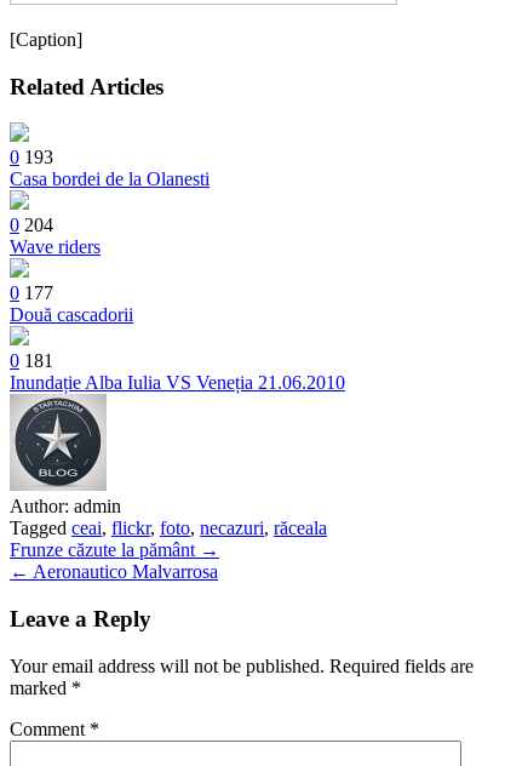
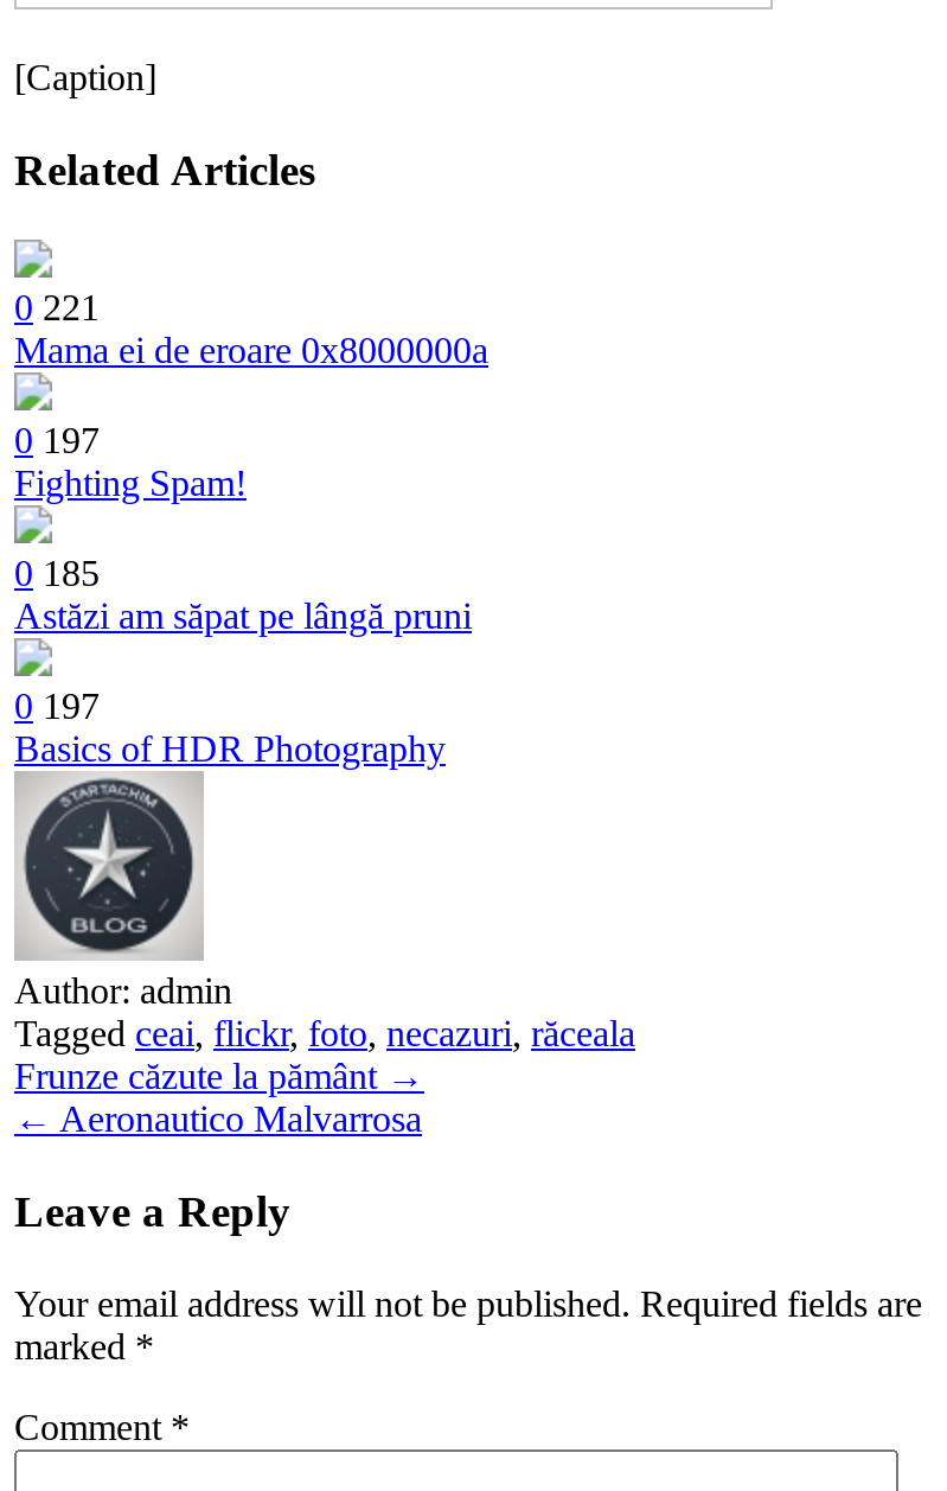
- 0 193
- Casa bordei de la Olanesti
+ 0 221
+ Mama ei de eroare 0x8000000a

- 0 204
- Wave riders
+ 0 197
+ Fighting Spam!

- 0 177
- Două cascadorii
+ 0 185
+ Astăzi am săpat pe lângă pruni

- 0 181
- Inundație Alba Iulia VS Veneția 21.06.2010
+ 0 197
+ Basics of HDR Photography
